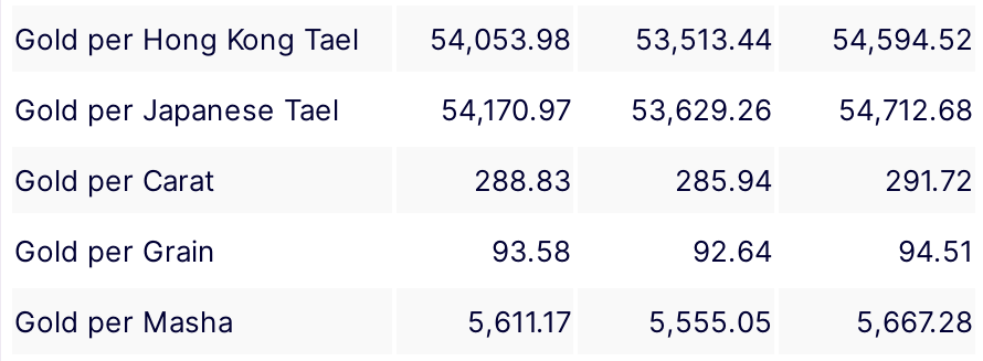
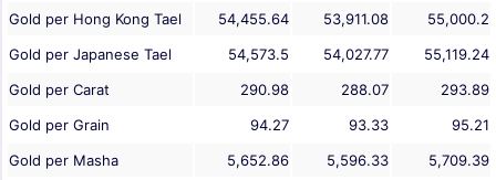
- 54,053.98
+ 54,455.64

- 53,513.44
+ 53,911.08

- 54,594.52
+ 55,000.2

- 54,170.97
+ 54,573.5

- 53,629.26
+ 54,027.77

- 54,712.68
+ 55,119.24

- 288.83
+ 290.98

- 285.94
+ 288.07

- 291.72
+ 293.89

- 93.58
+ 94.27

- 92.64
+ 93.33

- 94.51
+ 95.21

- 5,611.17
+ 5,652.86

- 5,555.05
+ 5,596.33

- 5,667.28
+ 5,709.39
